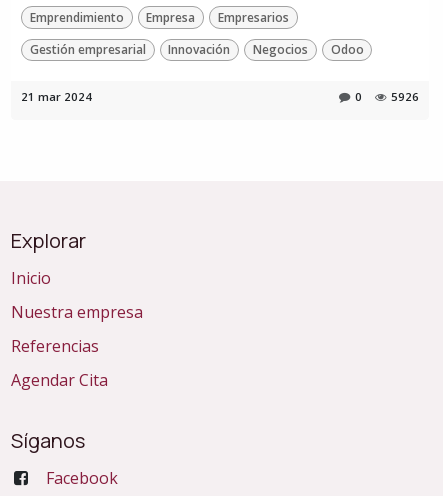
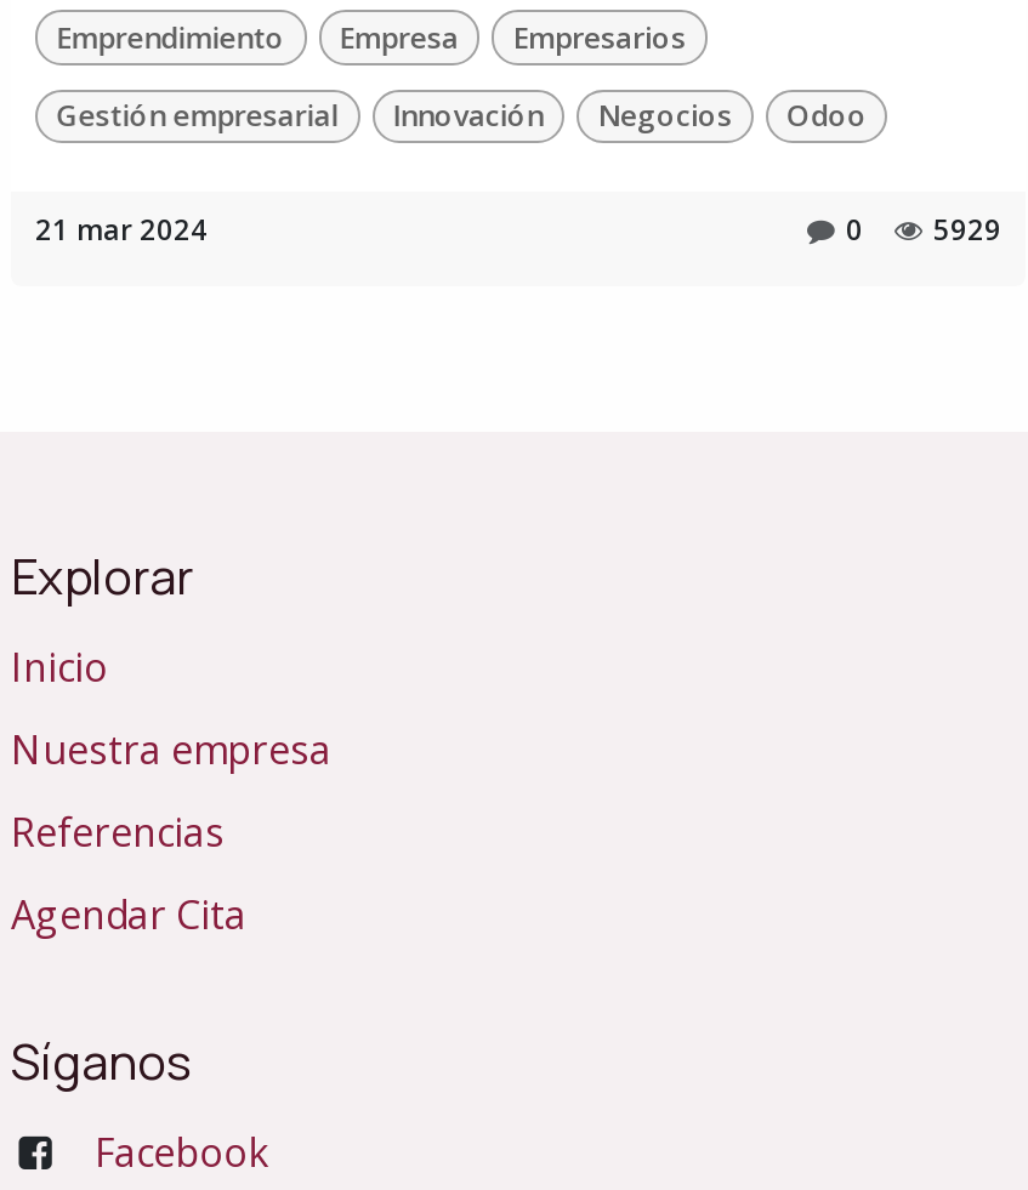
- 0 5926
+ 0 5929
